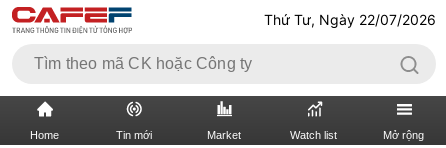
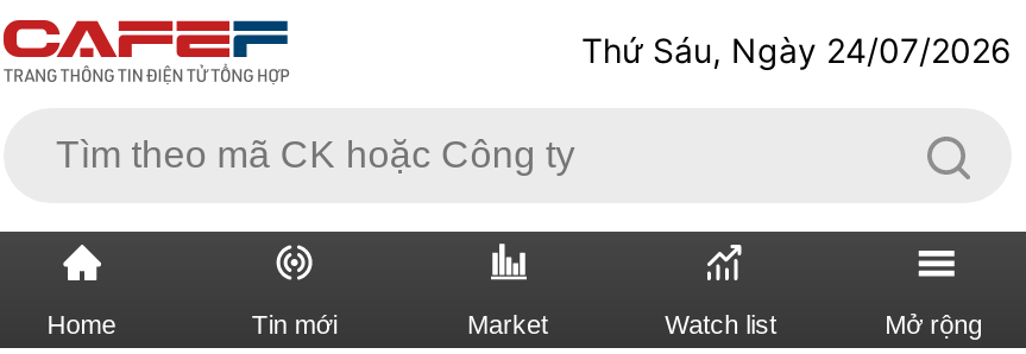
- Thứ Tư, Ngày 22/07/2026
+ Thứ Sáu, Ngày 24/07/2026
